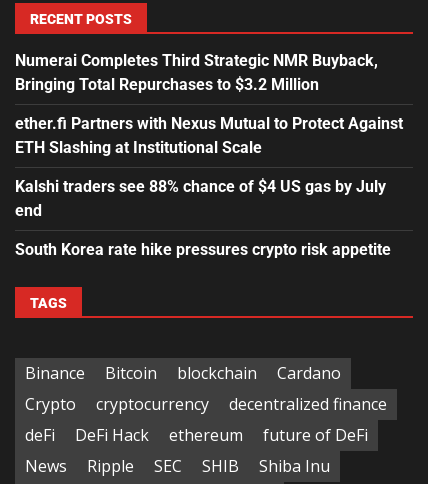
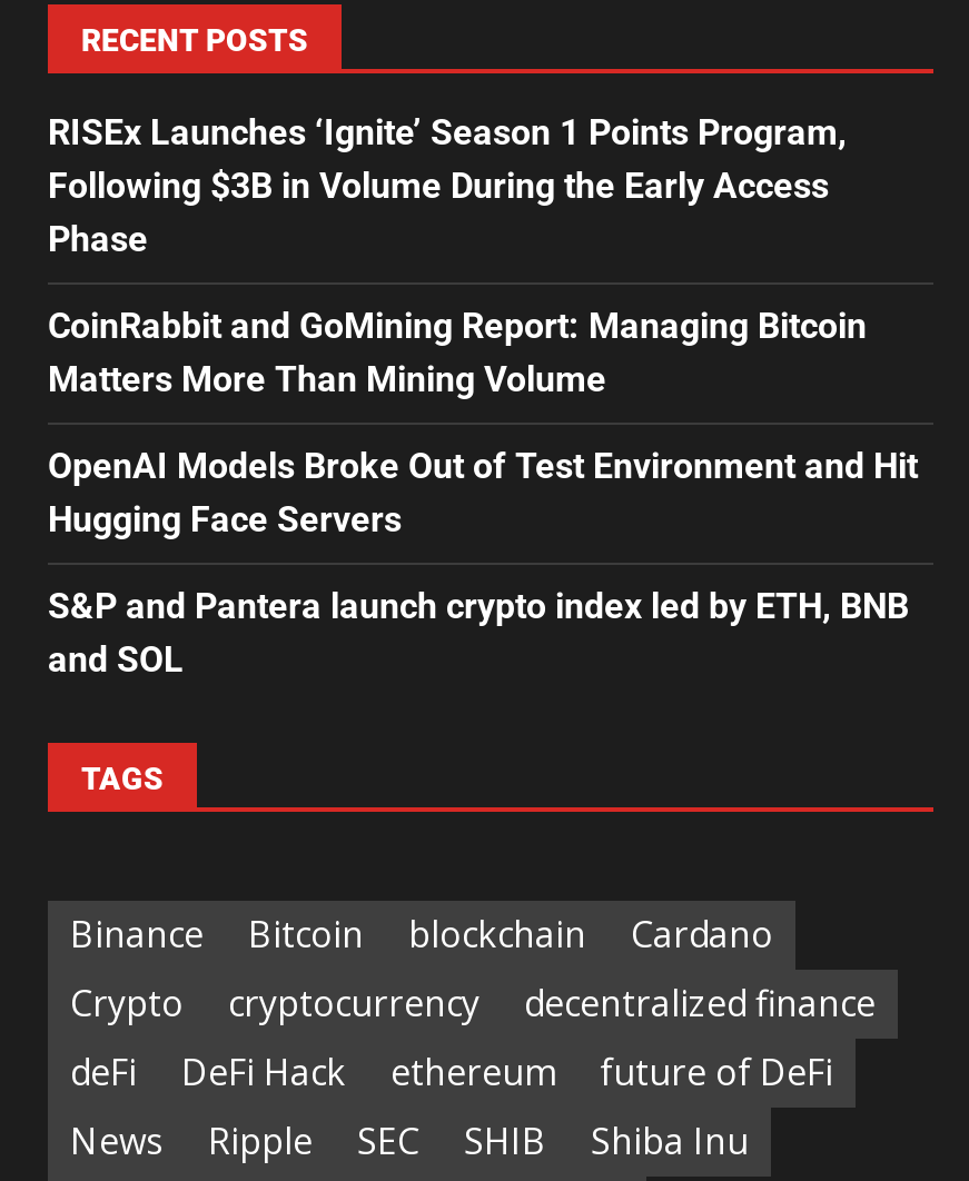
- Numerai Completes Third Strategic NMR Buyback,
- Bringing Total Repurchases to $3.2 Million
+ RISEx Launches ‘Ignite’ Season 1 Points Program,
+ Following $3B in Volume During the Early Access
+ Phase

- ether.fi Partners with Nexus Mutual to Protect Against
- ETH Slashing at Institutional Scale
+ CoinRabbit and GoMining Report: Managing Bitcoin
+ Matters More Than Mining Volume

- Kalshi traders see 88% chance of $4 US gas by July
- end
+ OpenAI Models Broke Out of Test Environment and Hit
+ Hugging Face Servers

- South Korea rate hike pressures crypto risk appetite
+ S&P and Pantera launch crypto index led by ETH, BNB
+ and SOL
